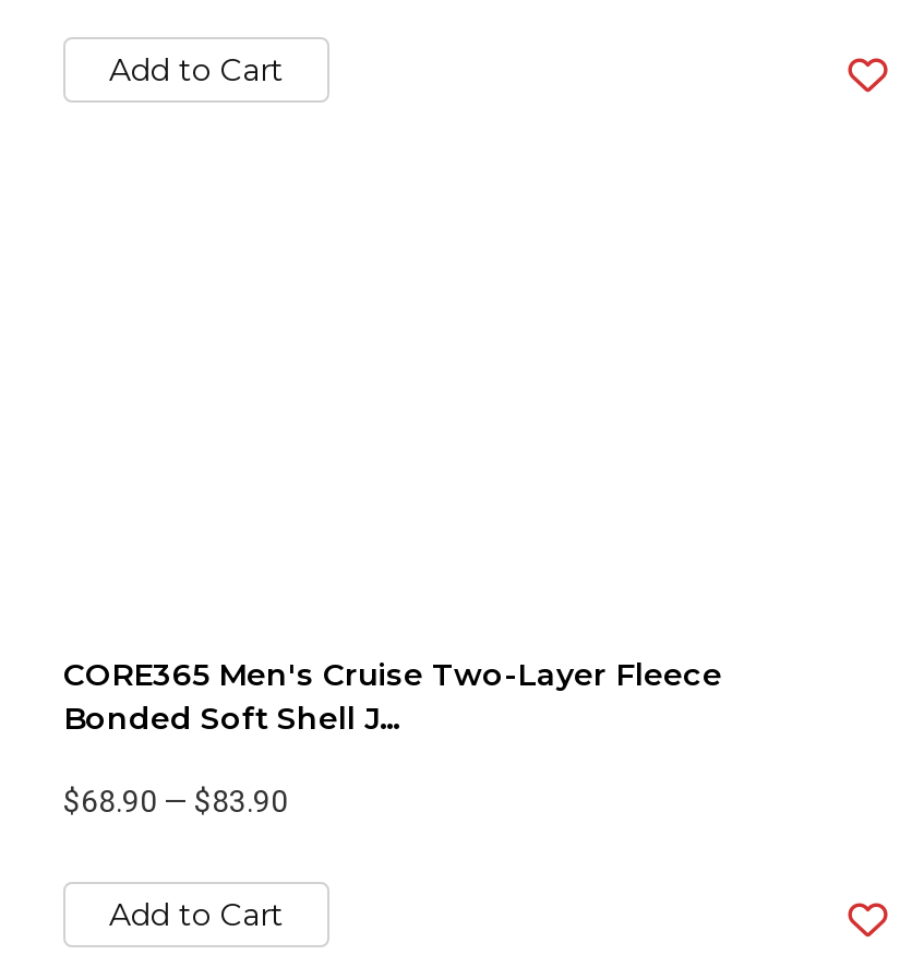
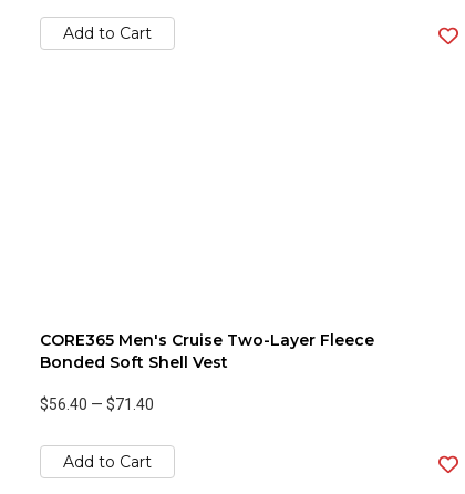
- Bonded Soft Shell J...
+ Bonded Soft Shell Vest

- $68.90 — $83.90
+ $56.40 — $71.40
